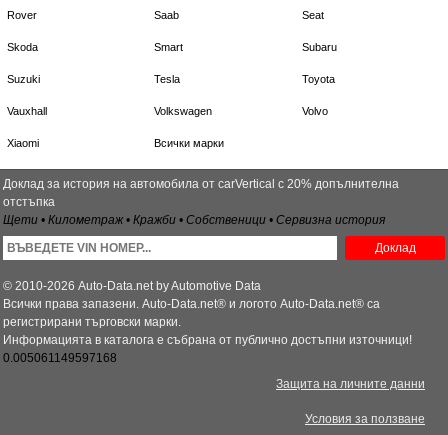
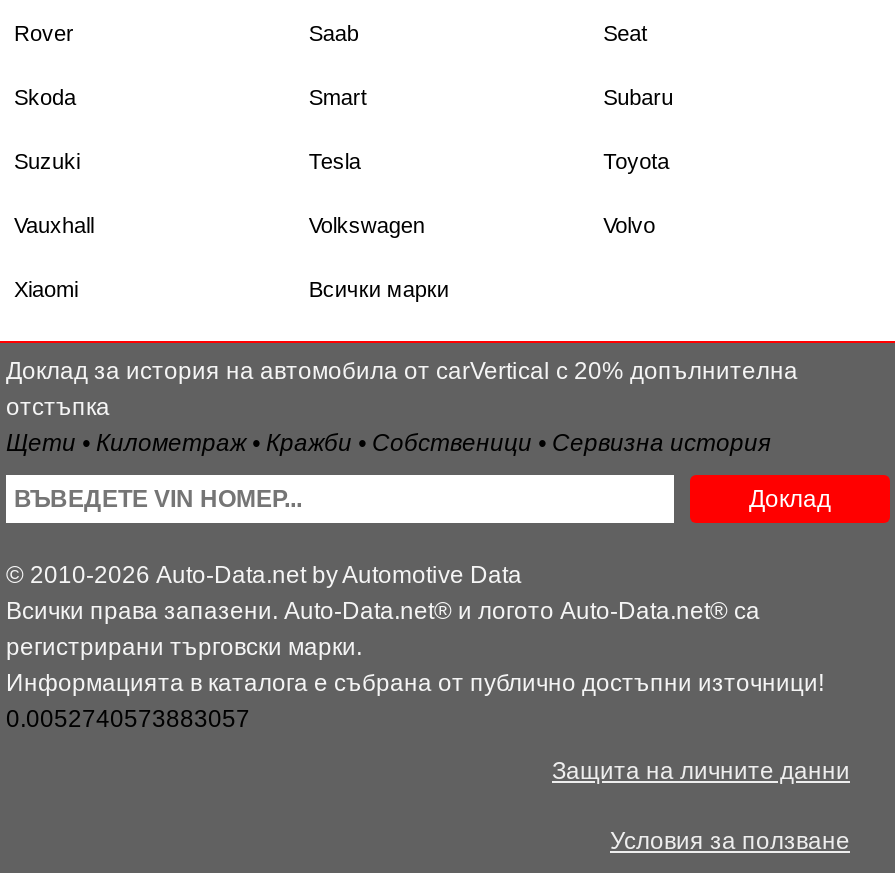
- 0.005061149597168
+ 0.0052740573883057
